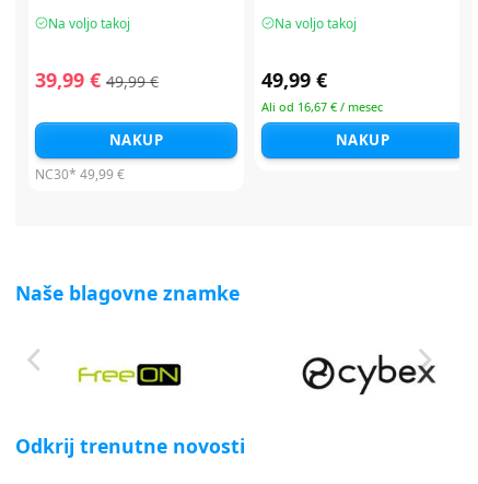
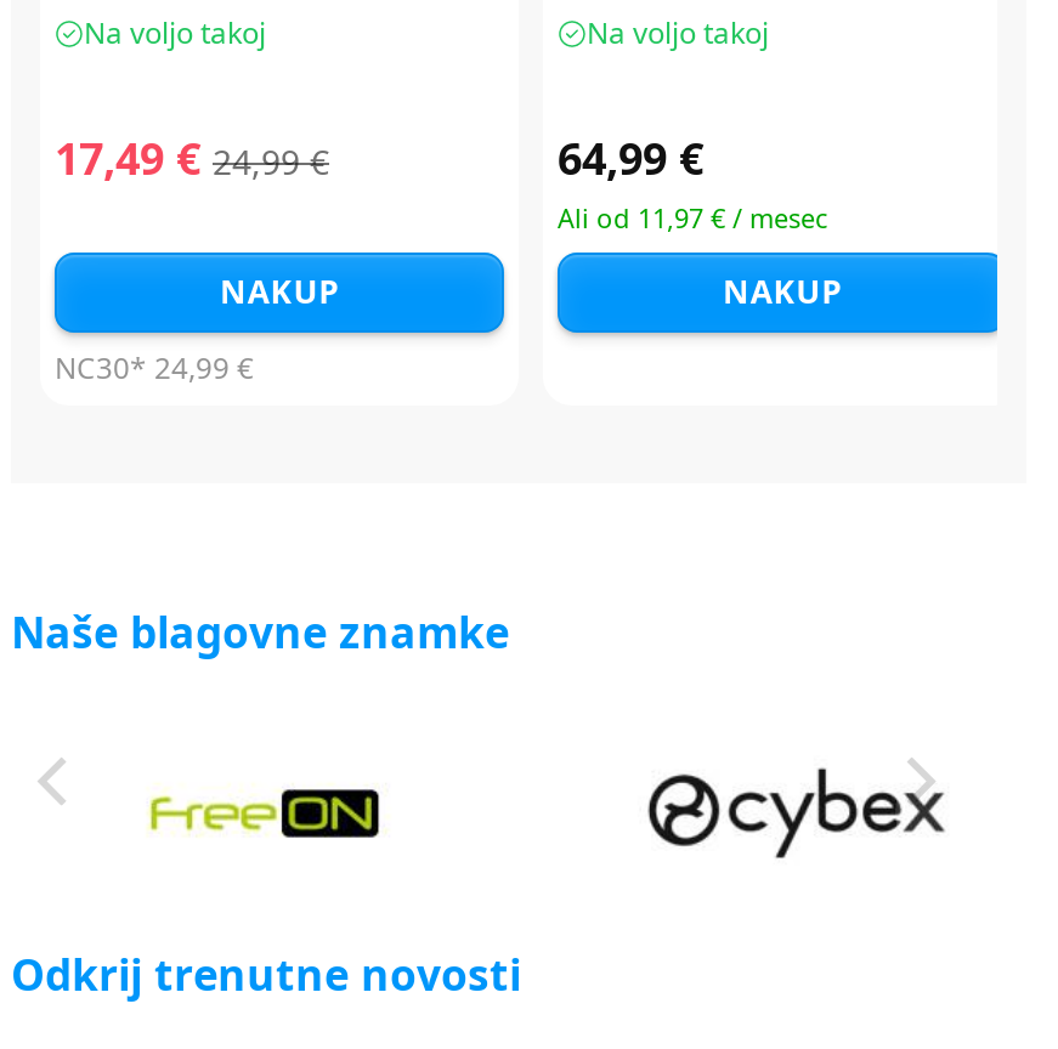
- 39,99 € 49,99 €
+ 17,49 € 24,99 €

- 49,99 €
+ 64,99 €

- Ali od 16,67 € / mesec
+ Ali od 11,97 € / mesec

- NC30* 49,99 €
+ NC30* 24,99 €
